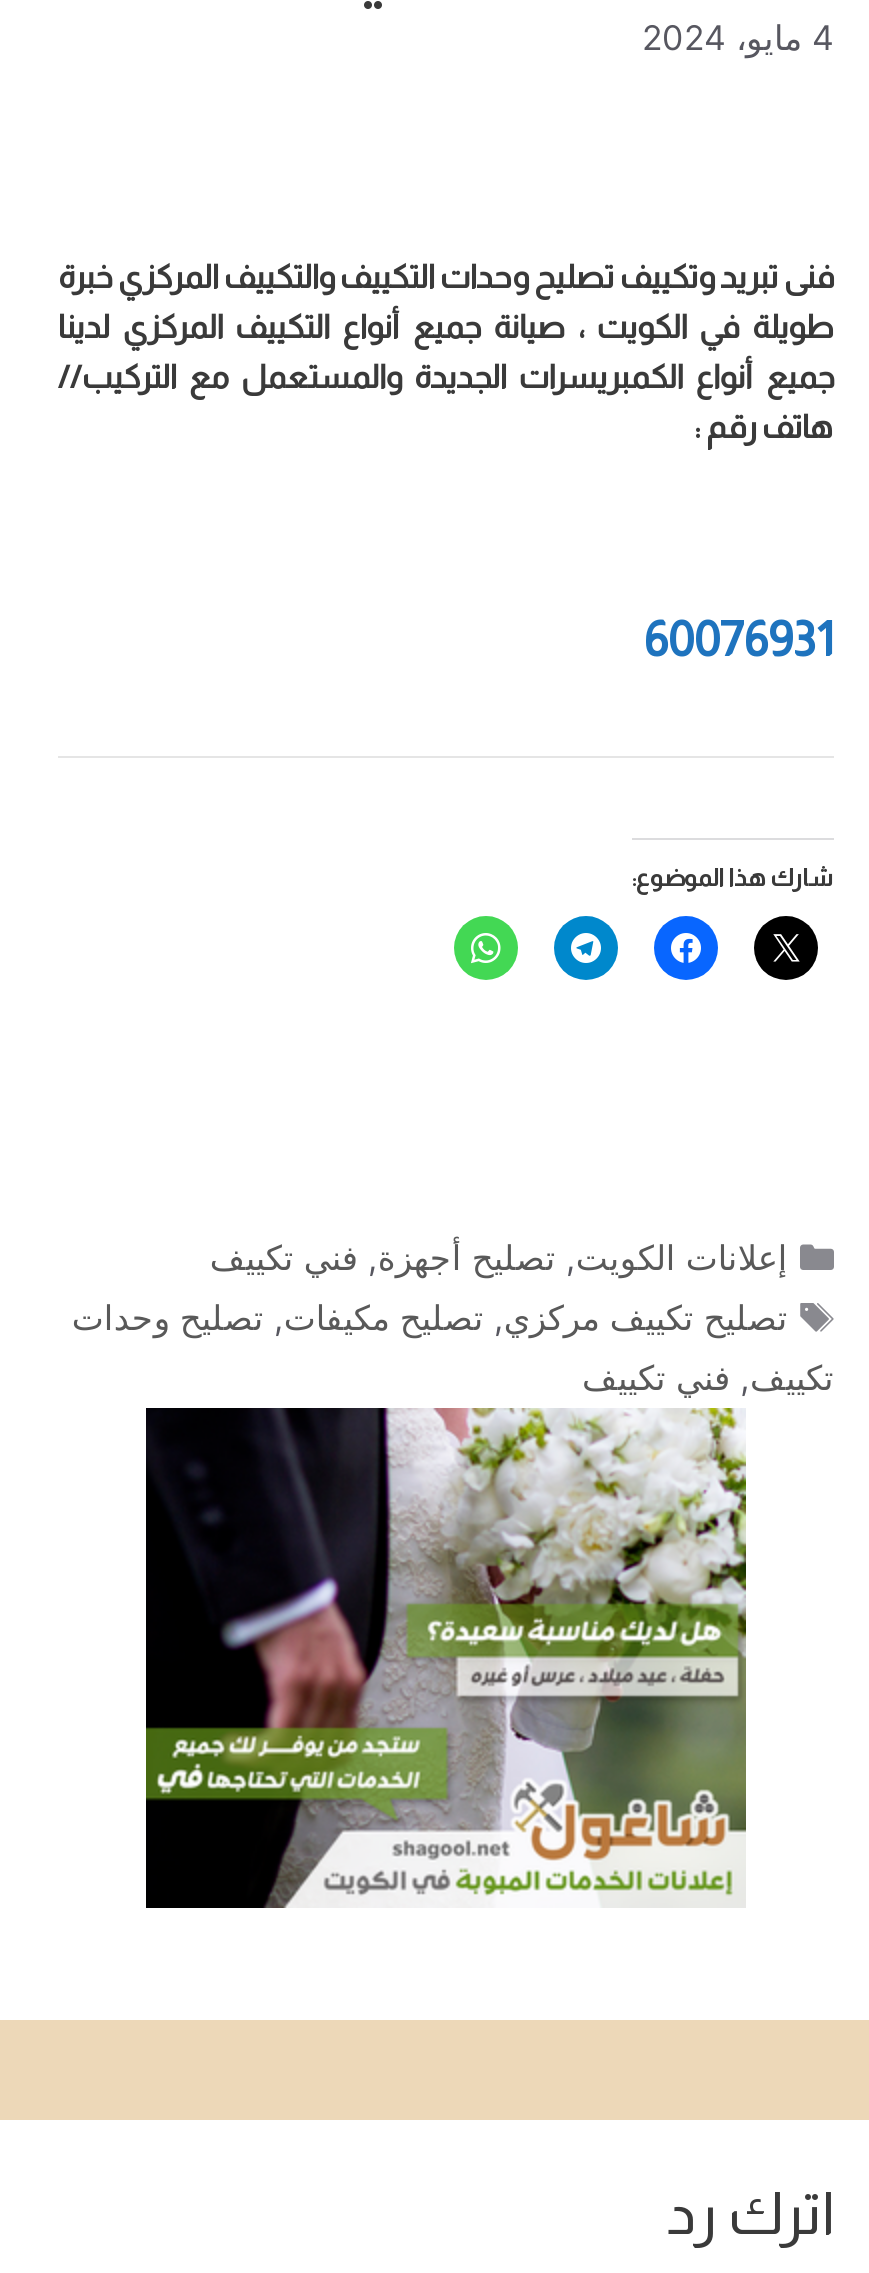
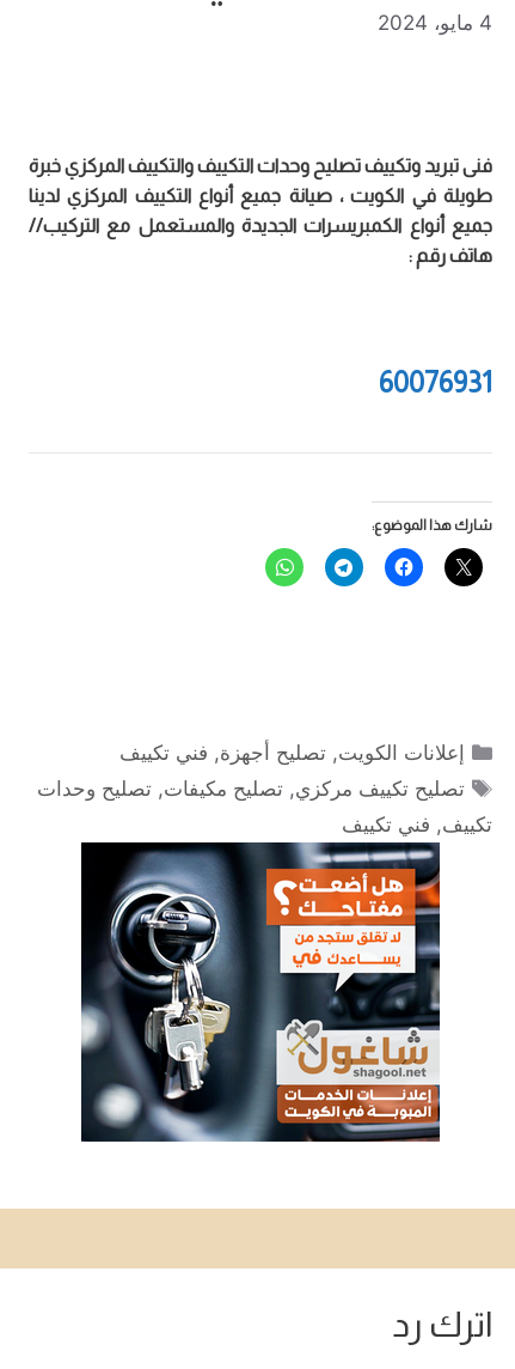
- [image]
+ [image]
